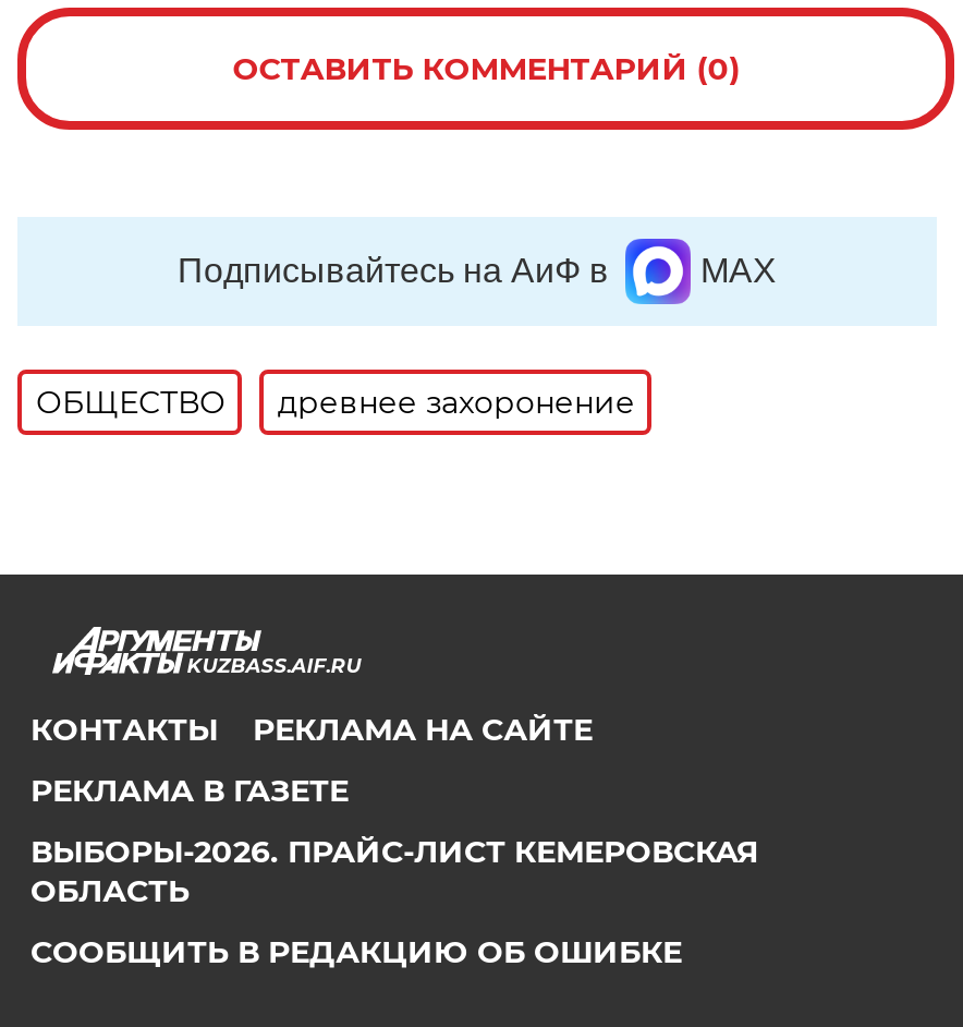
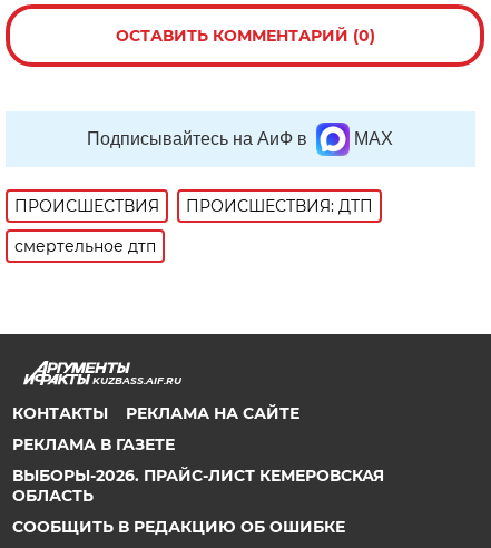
- ОБЩЕСТВО
- древнее захоронение
+ ПРОИСШЕСТВИЯ
+ ПРОИСШЕСТВИЯ: ДТП
+ смертельное дтп
